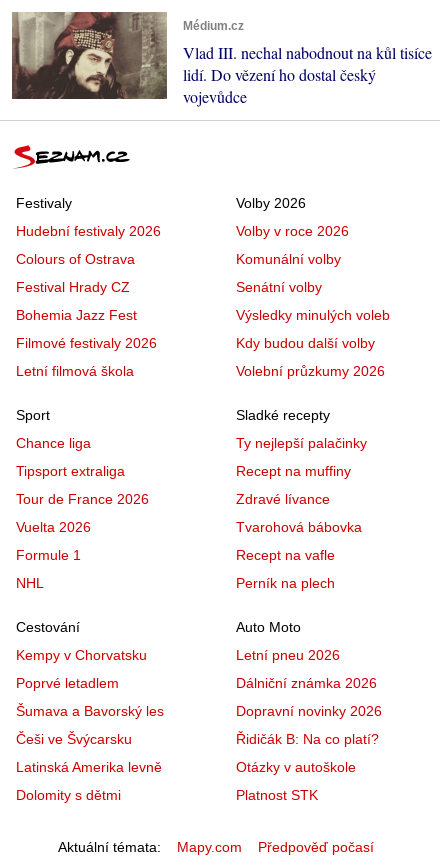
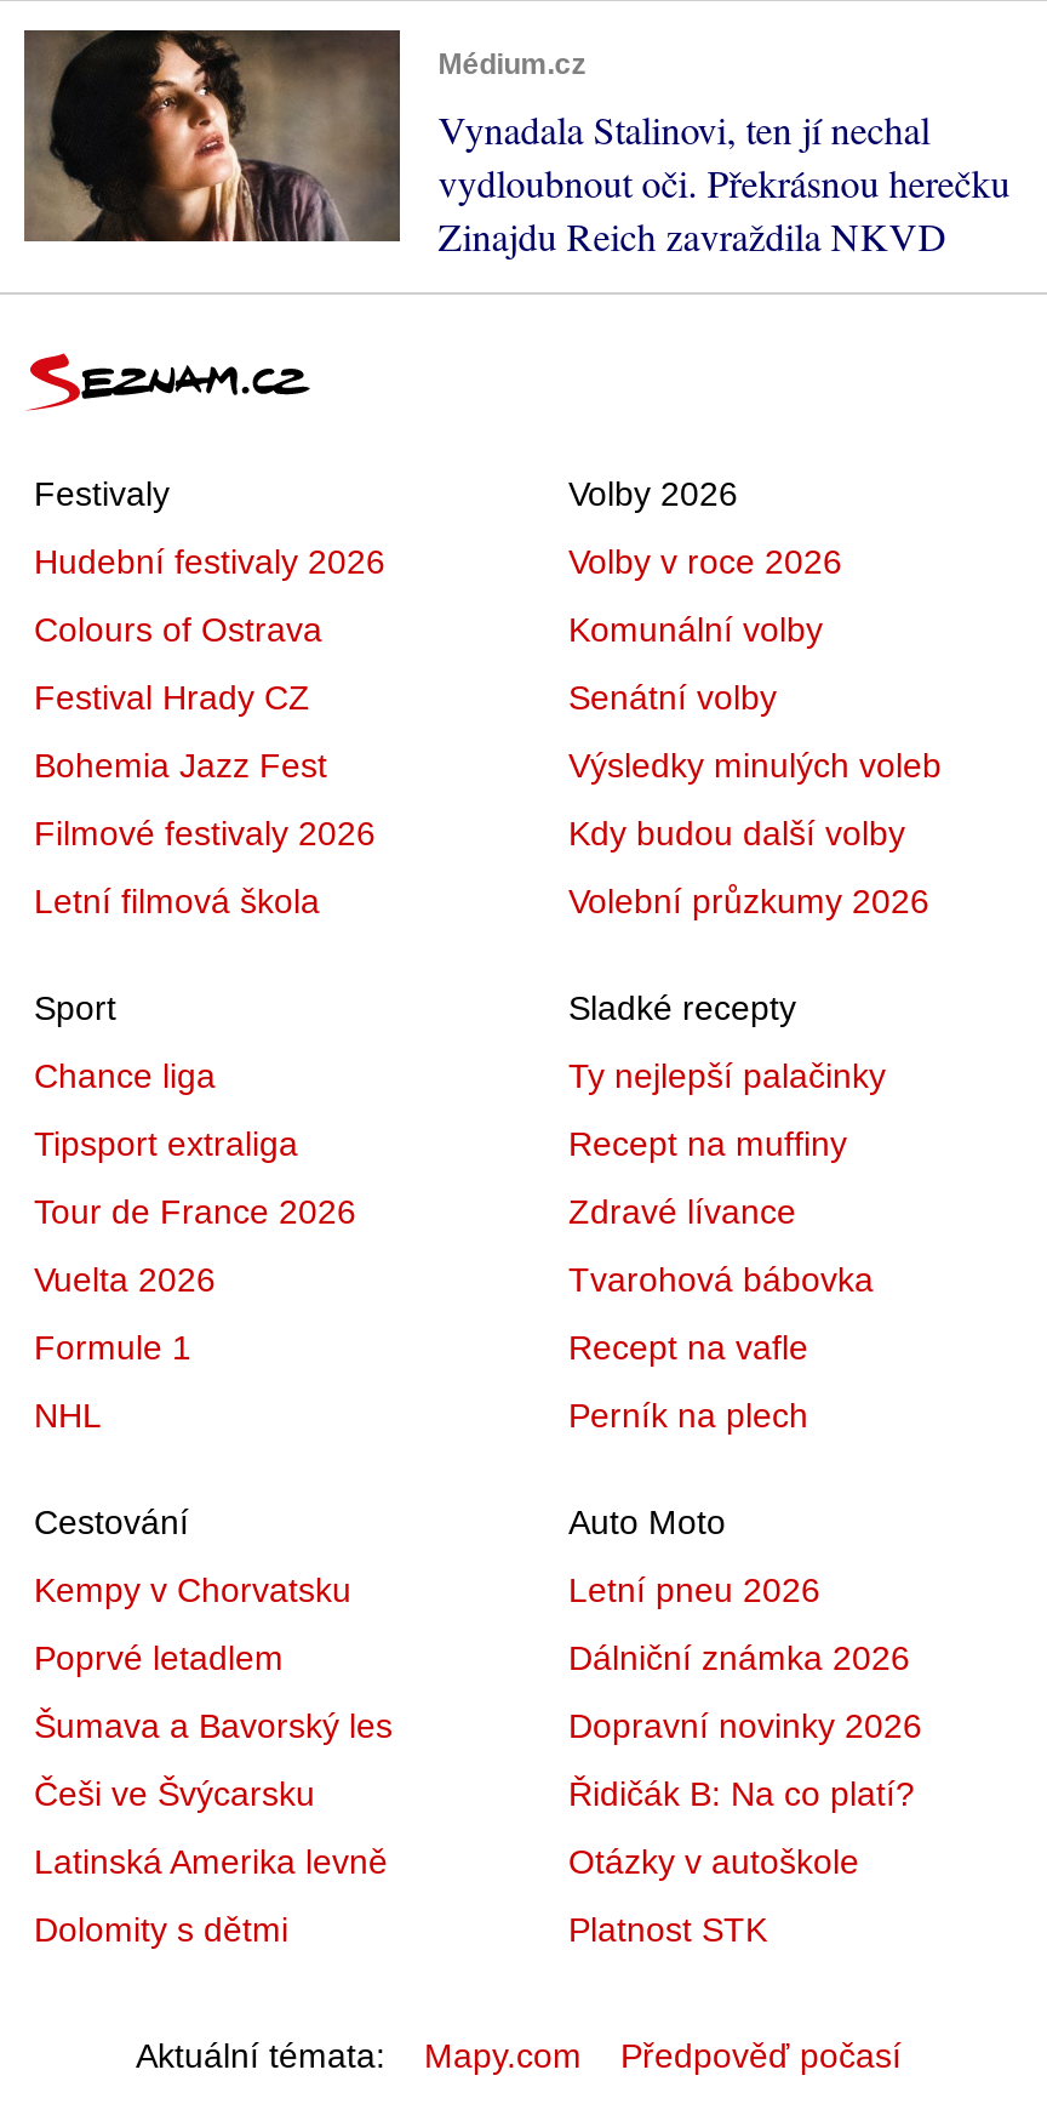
- [image]
- Vlad III. nechal nabodnout na kůl tisíce
- lidí. Do vězení ho dostal český
- vojevůdce
+ [image]
+ Vynadala Stalinovi, ten jí nechal
+ vydloubnout oči. Překrásnou herečku
+ Zinajdu Reich zavraždila NKVD
